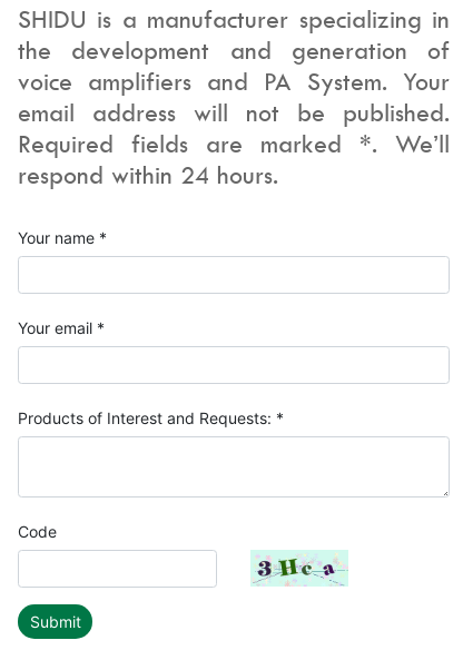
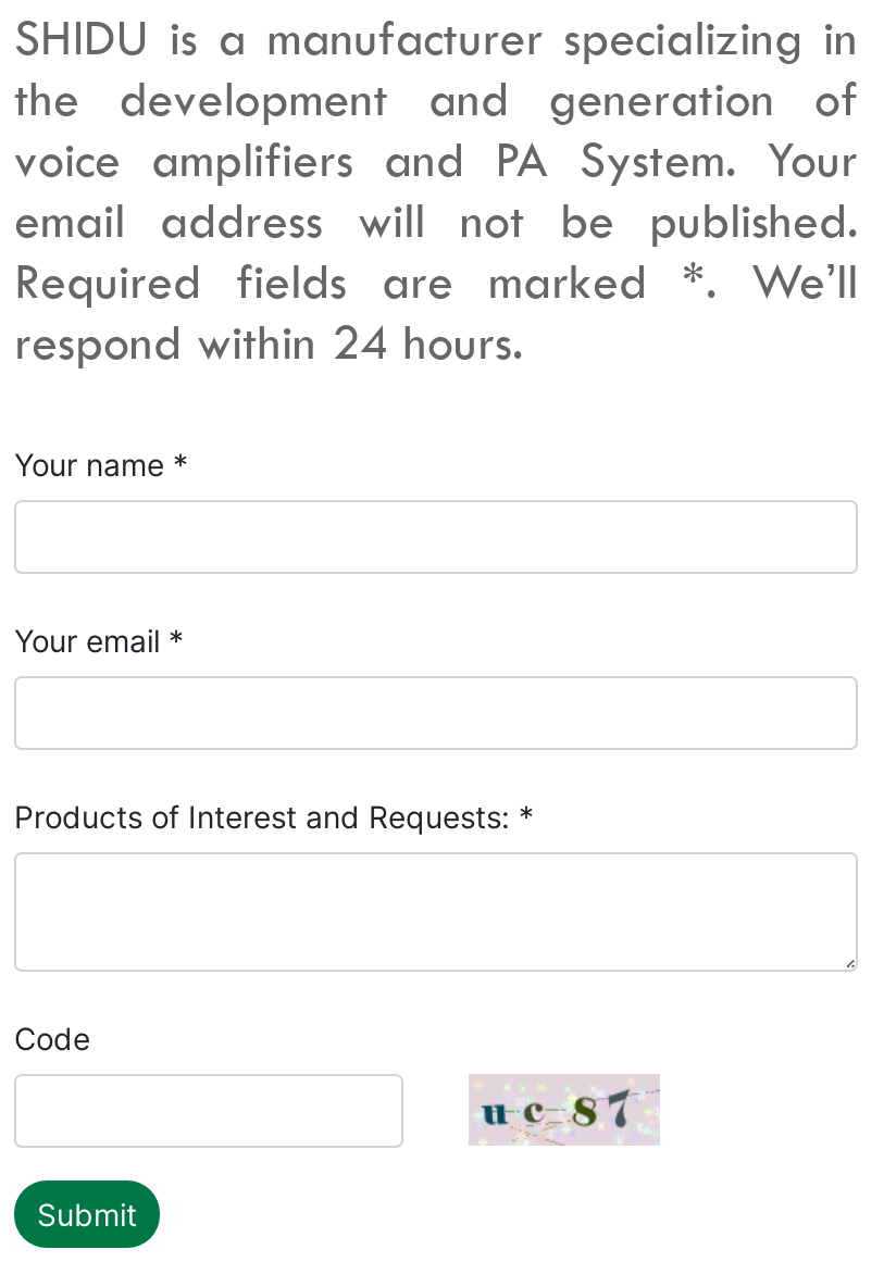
- [image]
+ [image]
